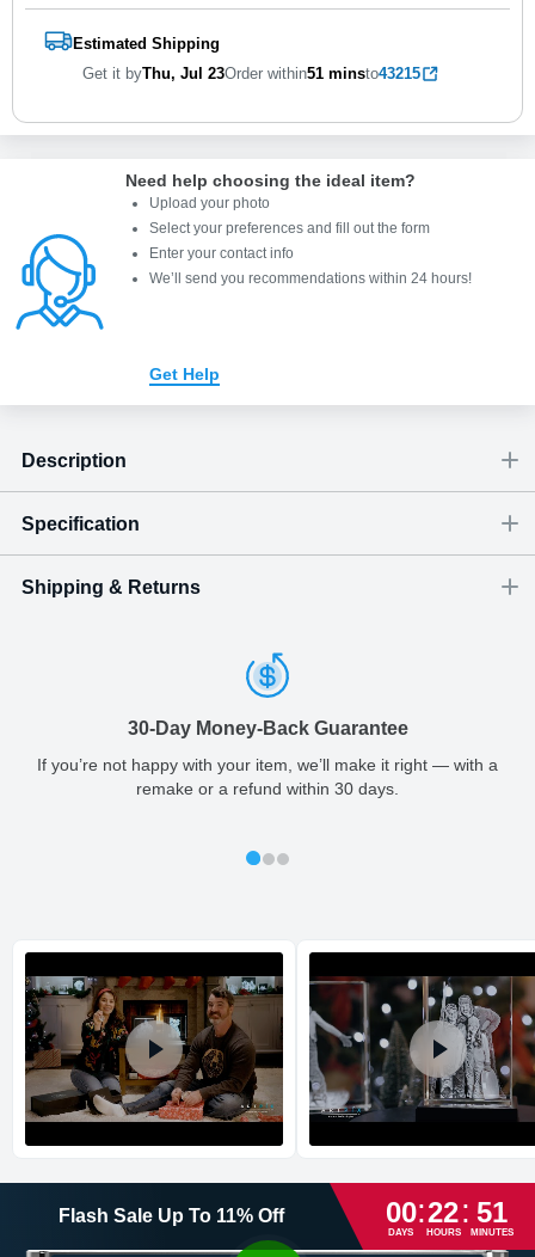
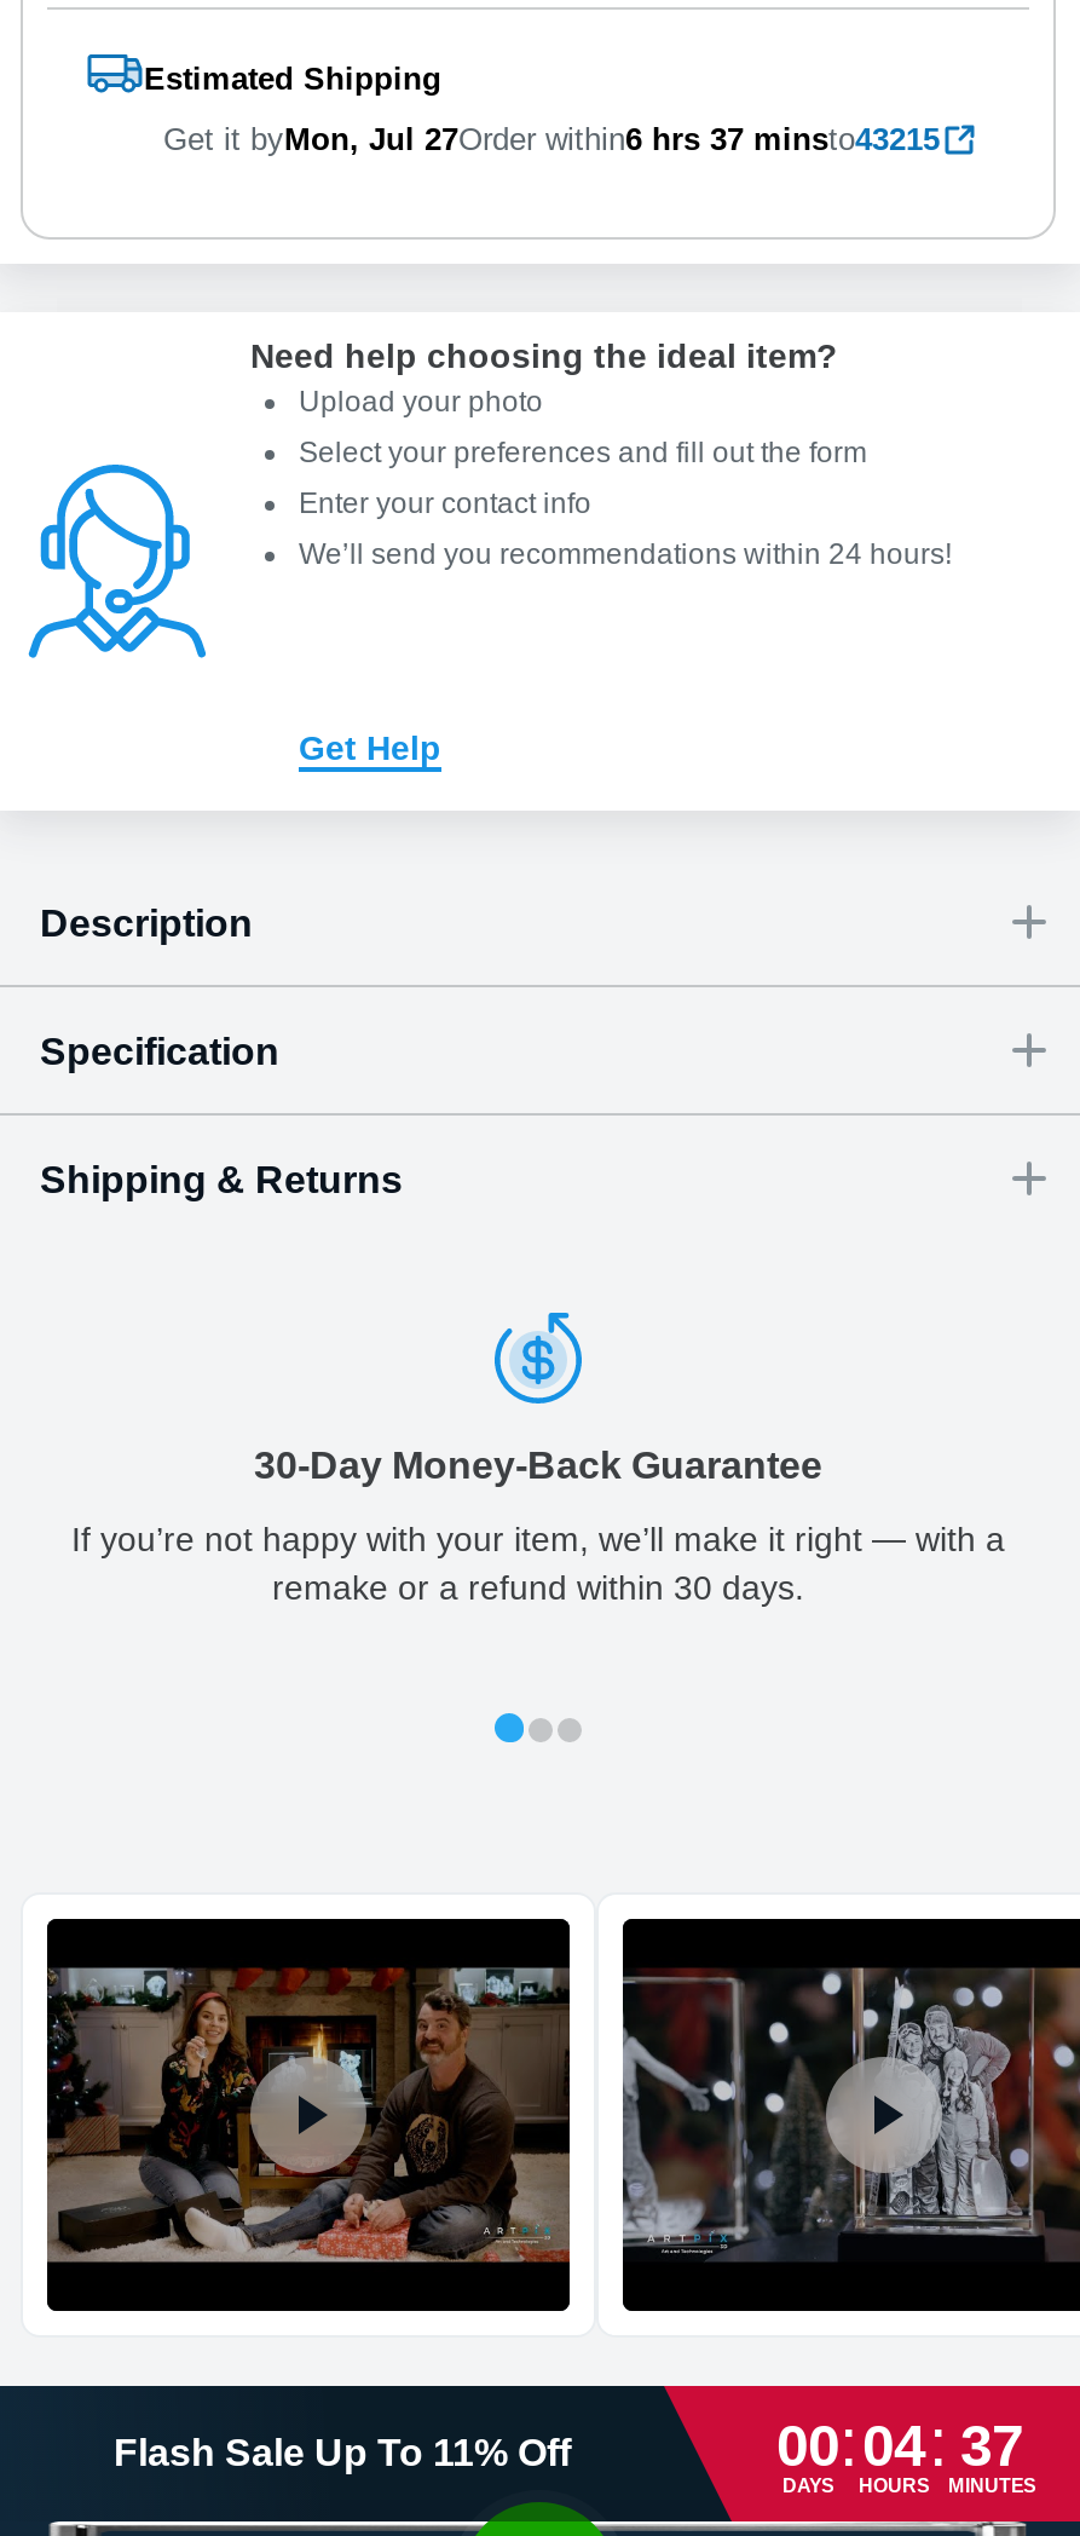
- Get it byThu, Jul 23Order within51 minsto43215
+ Get it byMon, Jul 27Order within6 hrs 37 minsto43215

- : 22
+ : 04

- : 51
+ : 37
